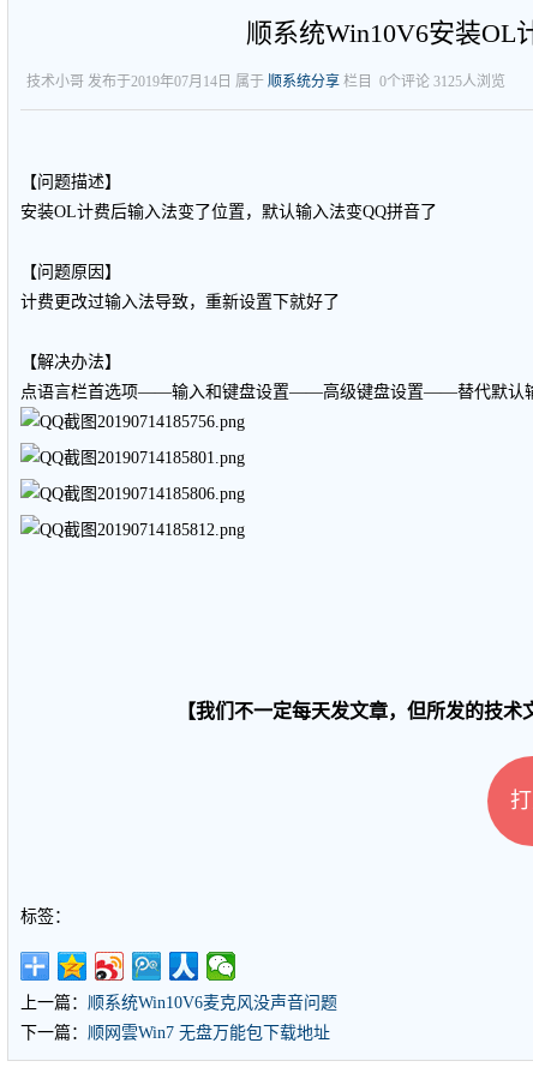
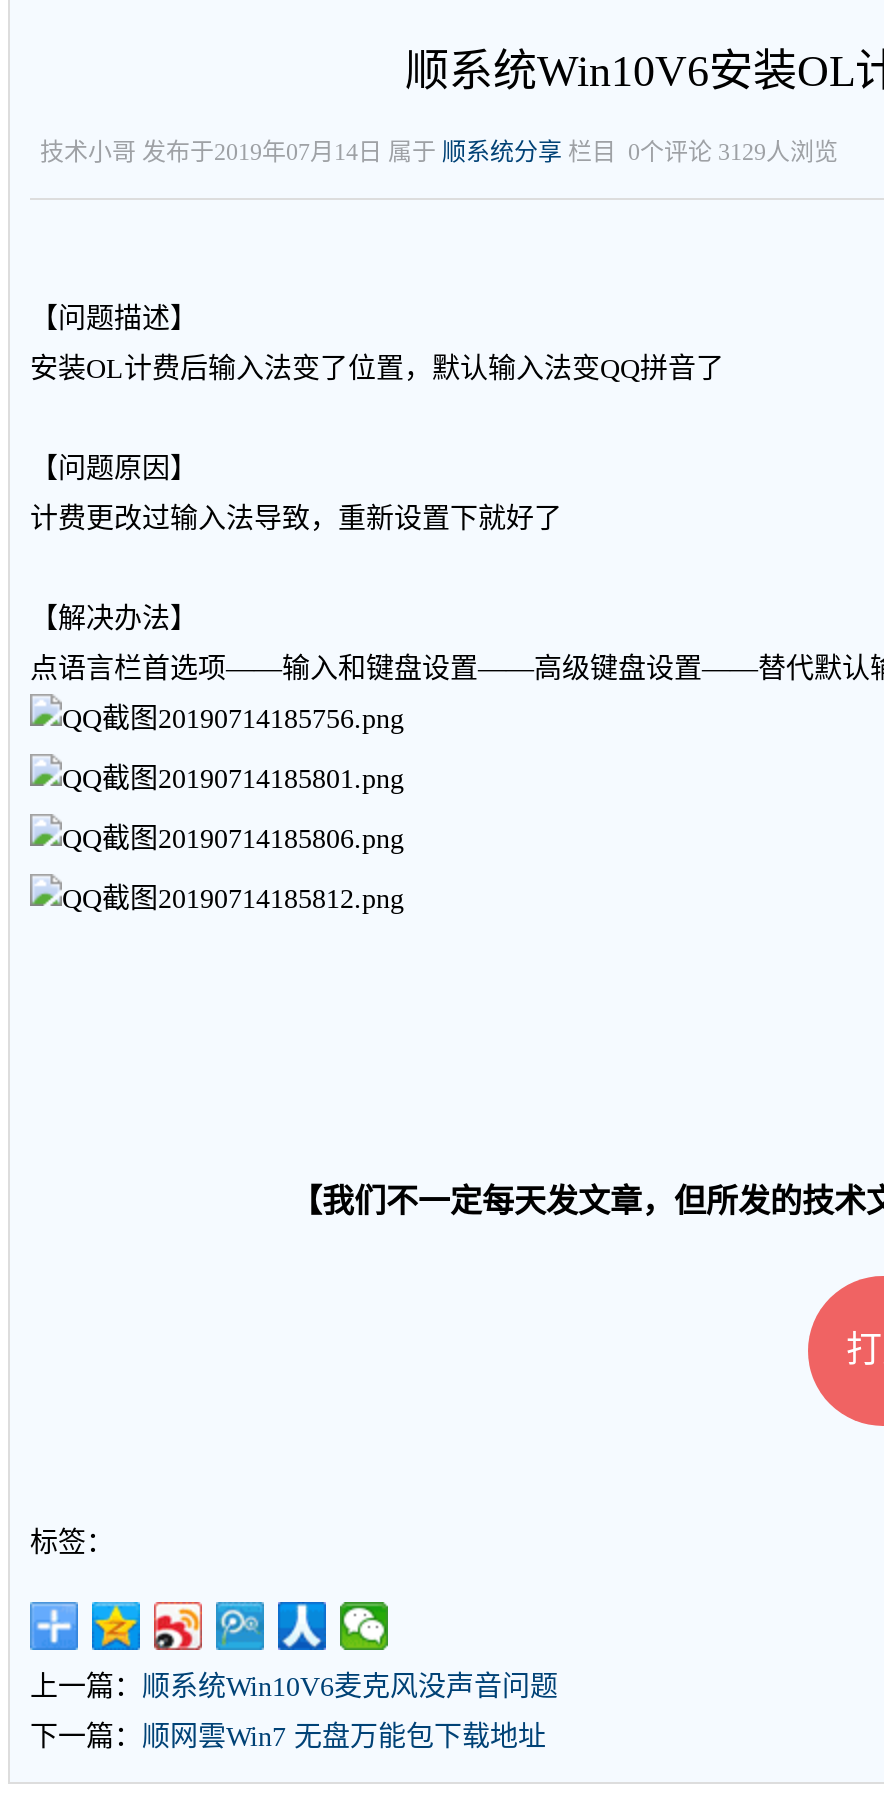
- 技术小哥 发布于2019年07月14日 属于顺系统分享栏目 0个评论 3125人浏览
+ 技术小哥 发布于2019年07月14日 属于顺系统分享栏目 0个评论 3129人浏览
